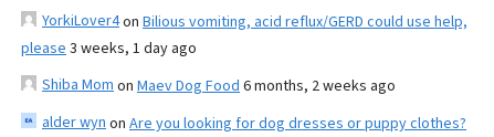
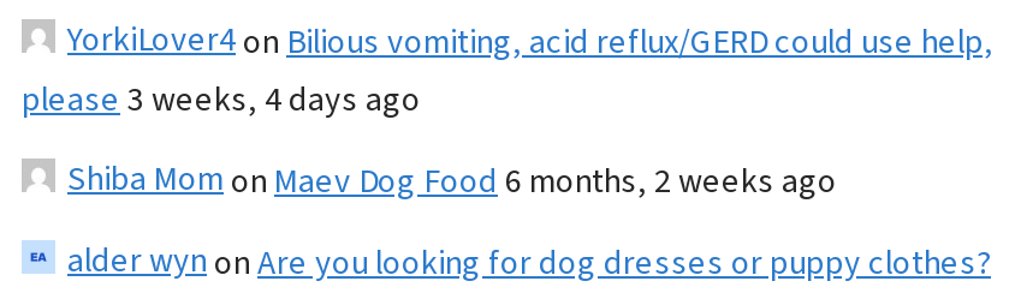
- please 3 weeks, 1 day ago
+ please 3 weeks, 4 days ago
